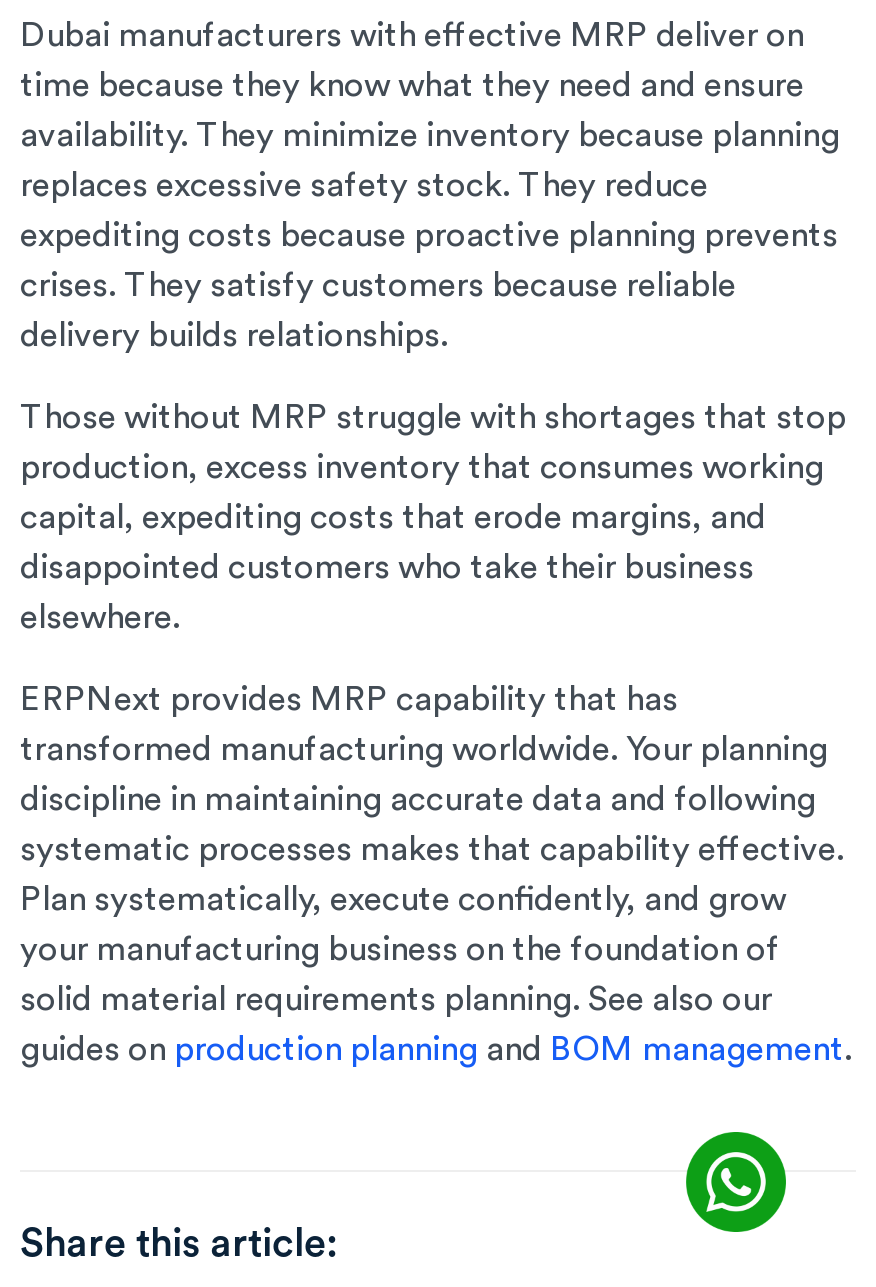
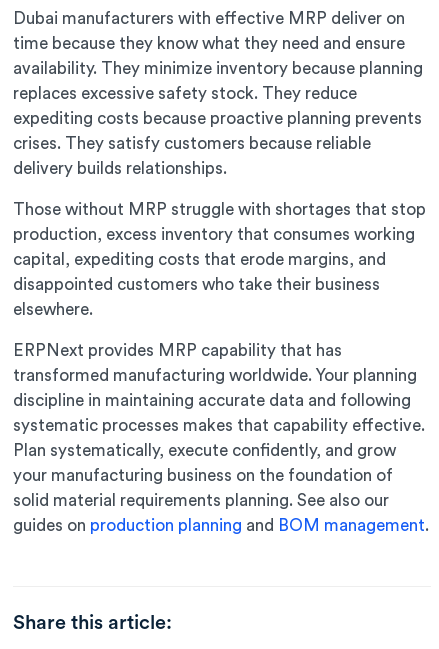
- [image]
